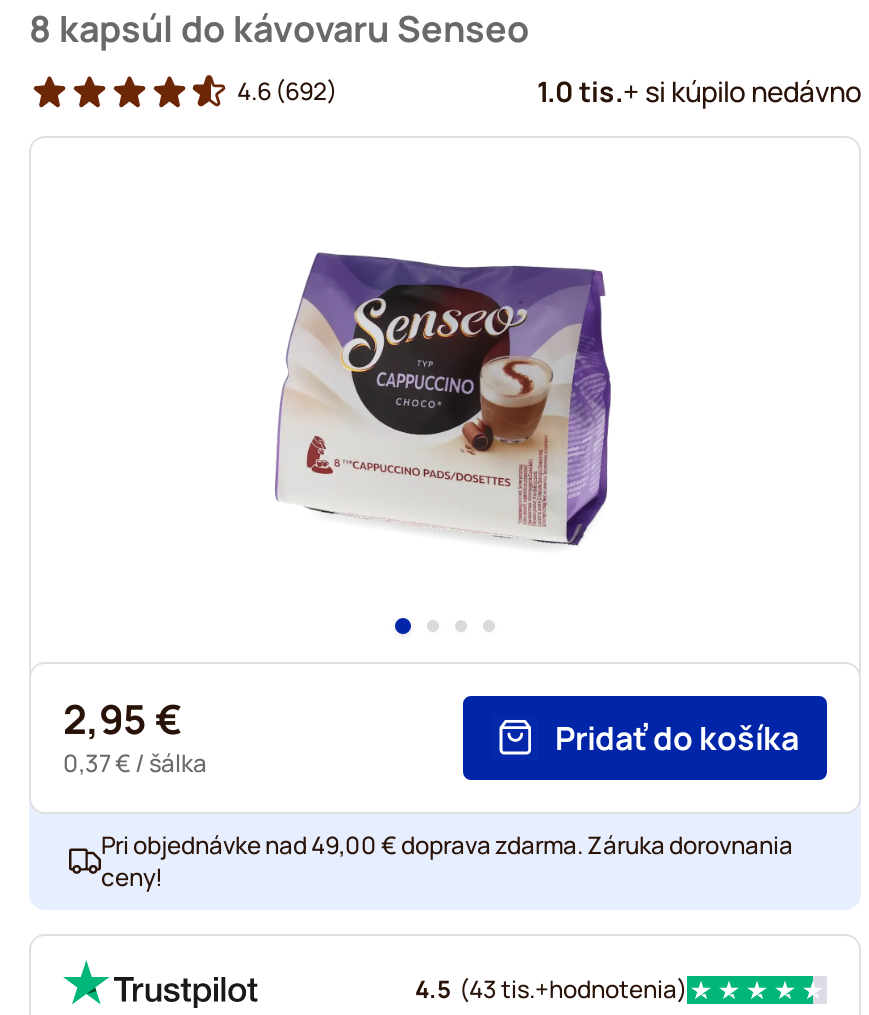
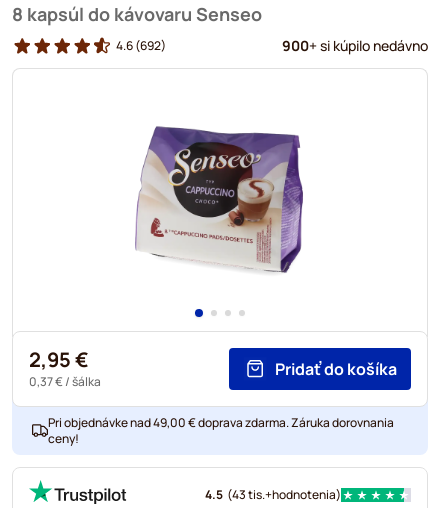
- 1.0 tis.+ si kúpilo nedávno
+ 900+ si kúpilo nedávno
